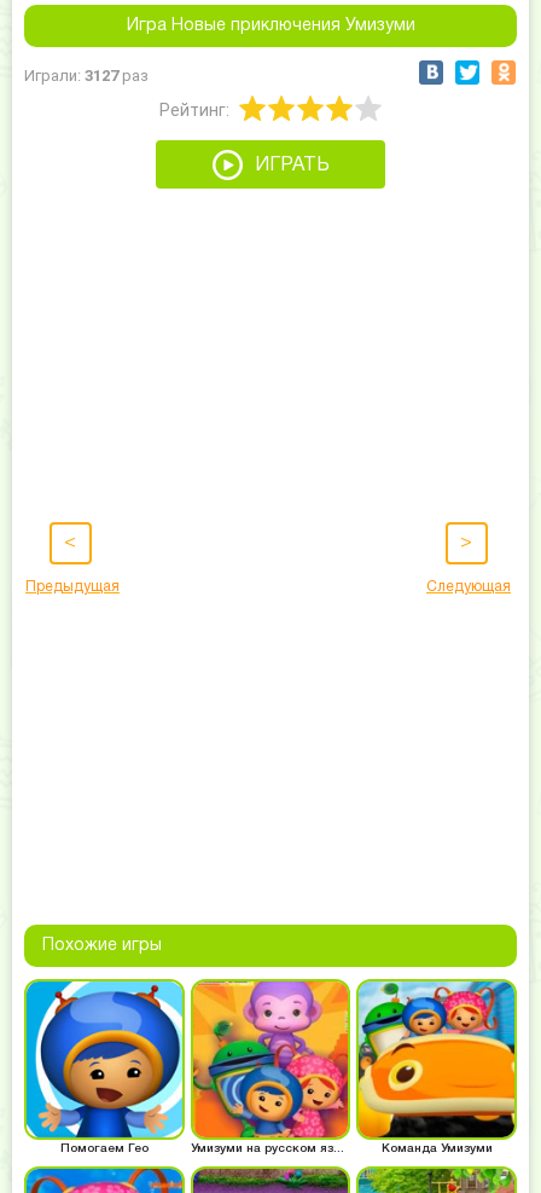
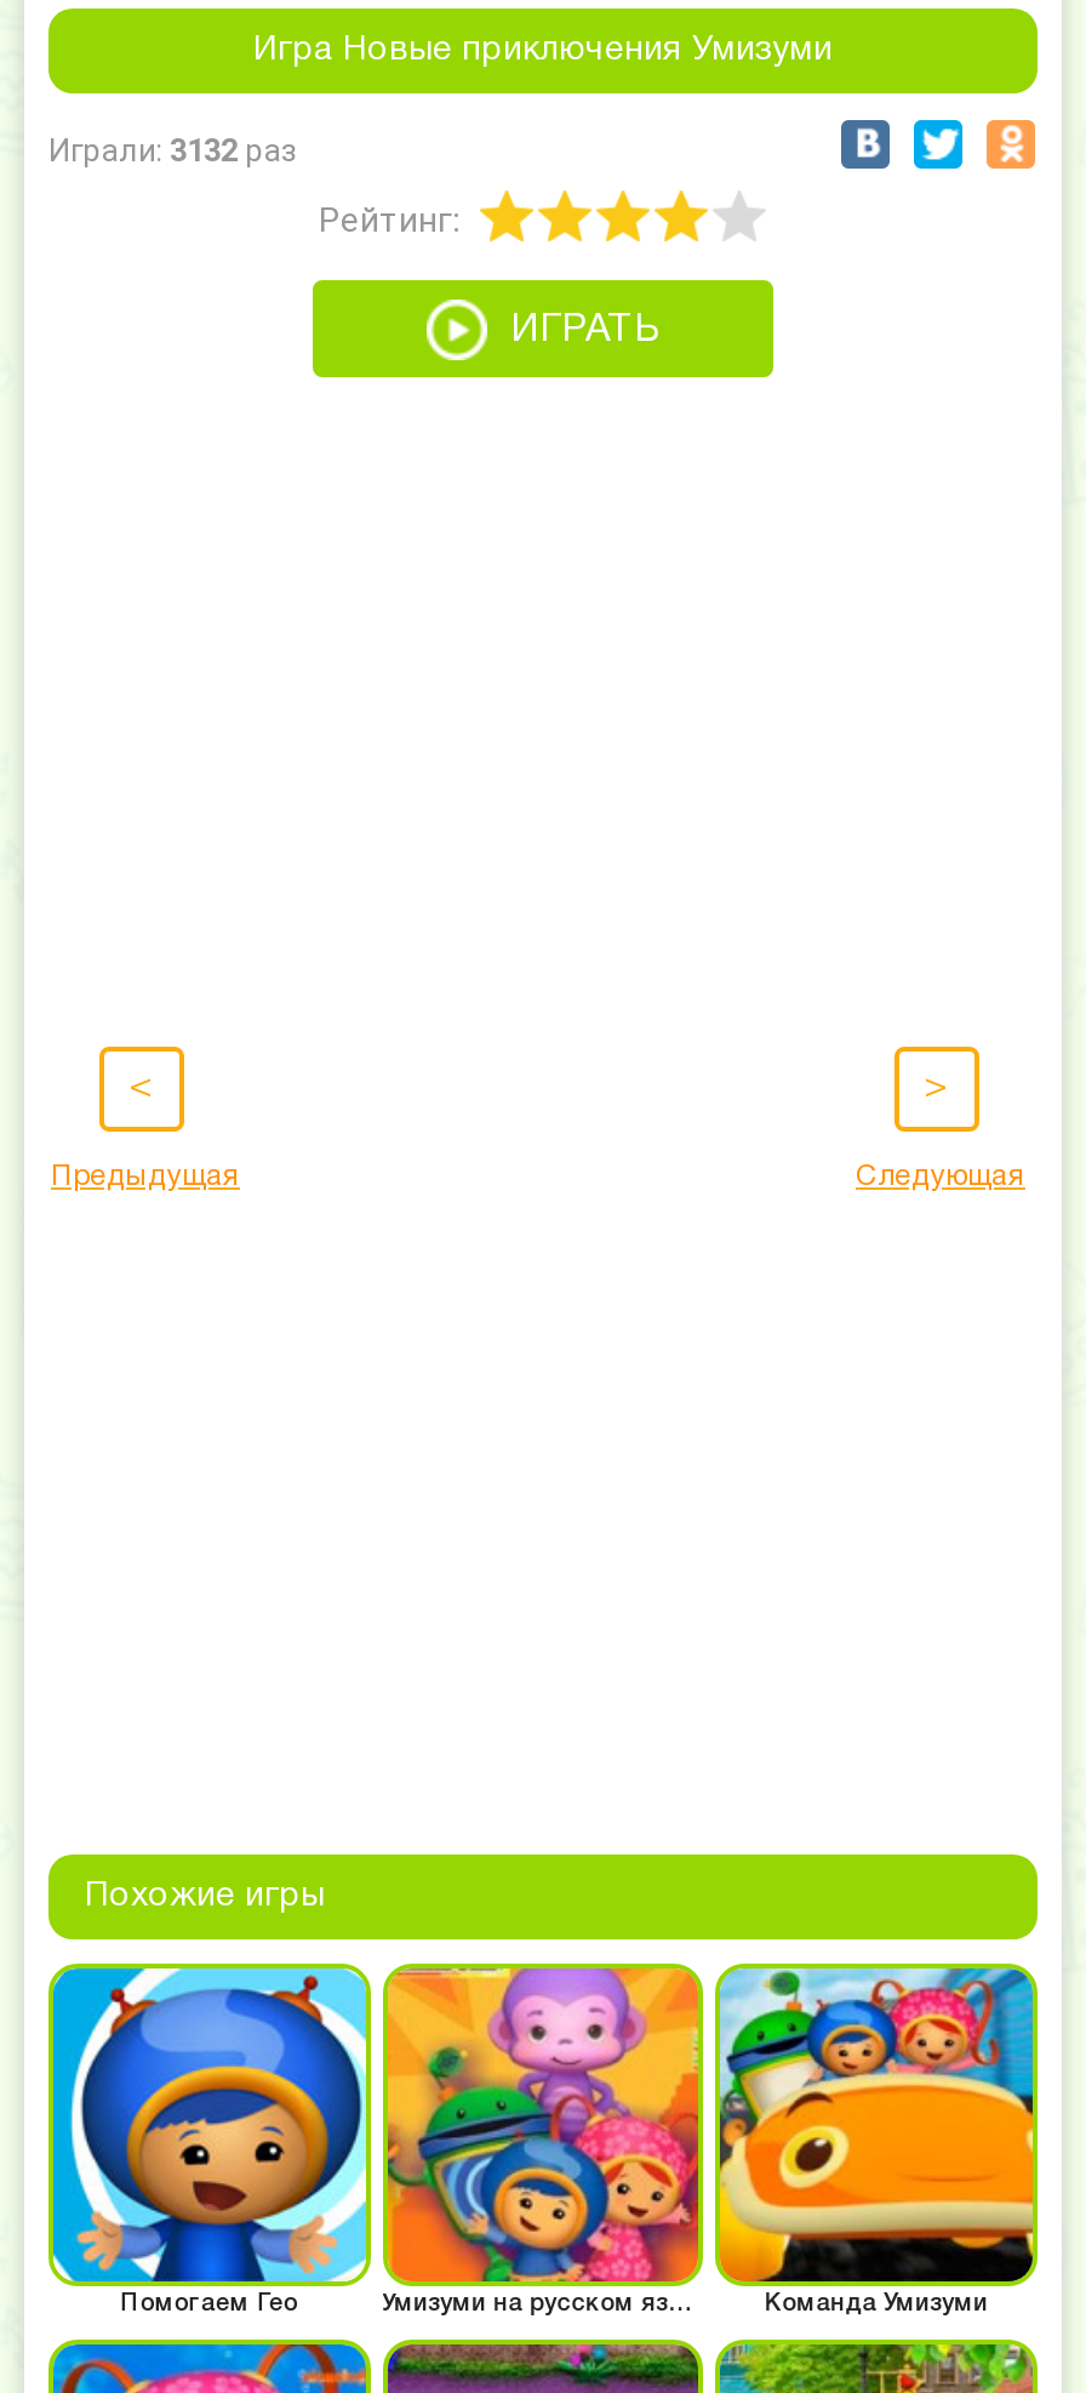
- Играли: 3127 раз
+ Играли: 3132 раз
